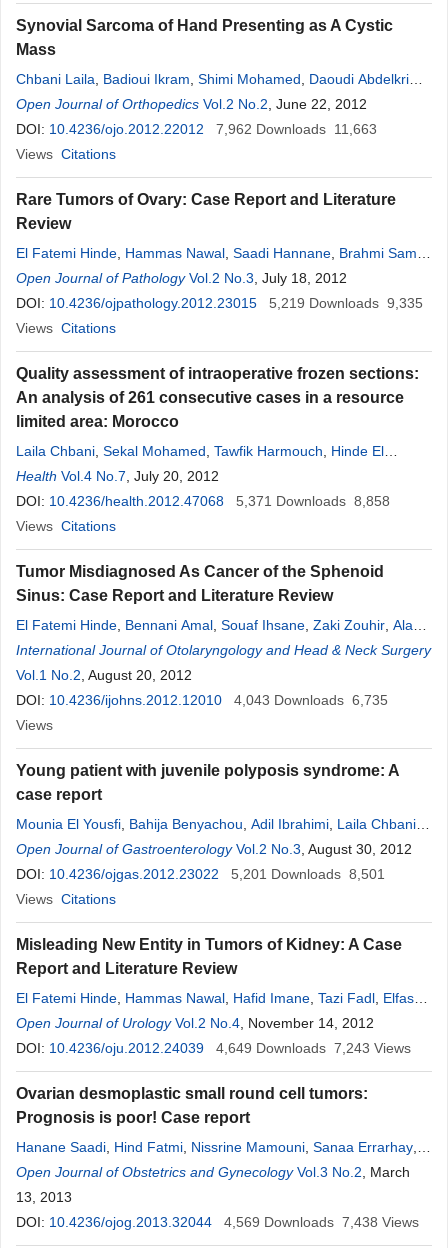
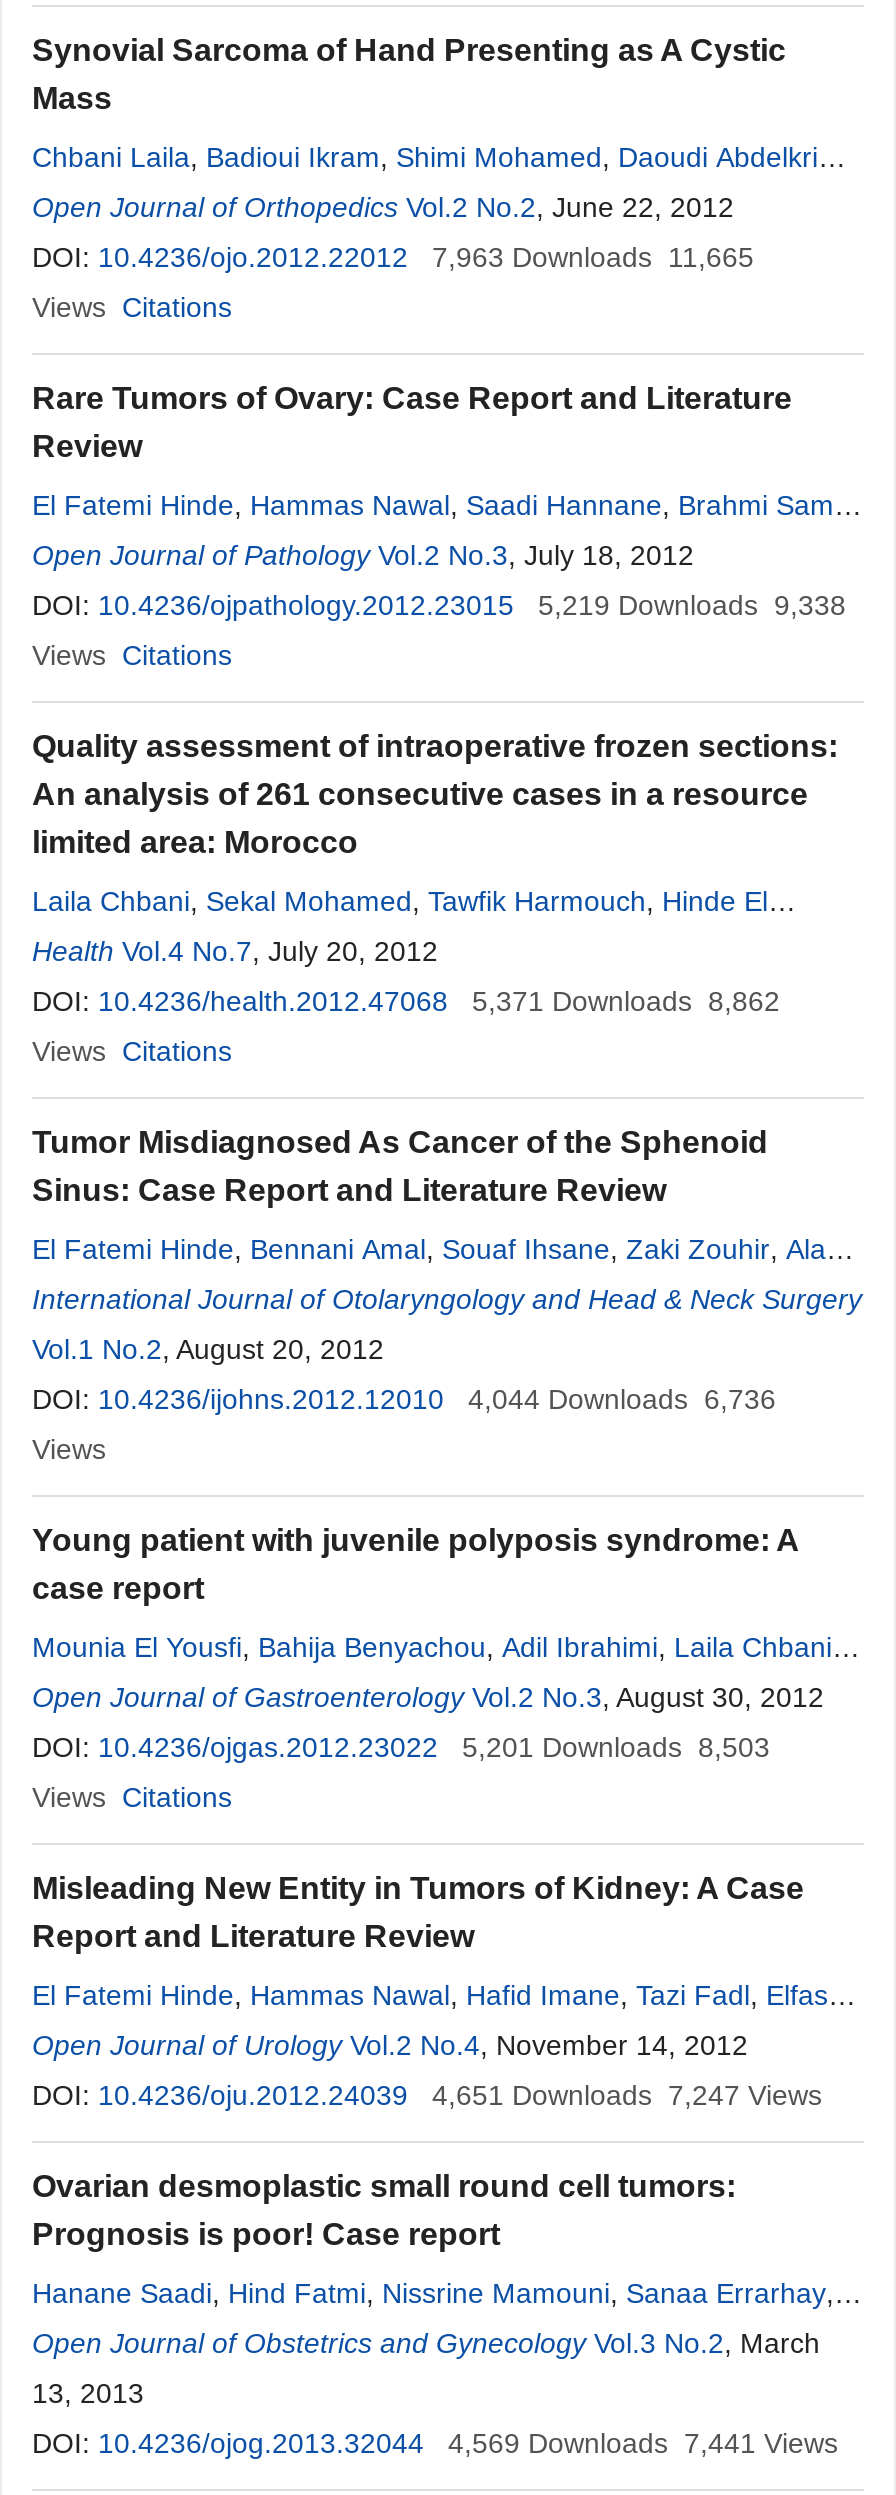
- DOI: 10.4236/ojo.2012.22012 7,962 Downloads 11,663
+ DOI: 10.4236/ojo.2012.22012 7,963 Downloads 11,665

- DOI: 10.4236/ojpathology.2012.23015 5,219 Downloads 9,335
+ DOI: 10.4236/ojpathology.2012.23015 5,219 Downloads 9,338

- DOI: 10.4236/health.2012.47068 5,371 Downloads 8,858
+ DOI: 10.4236/health.2012.47068 5,371 Downloads 8,862

- DOI: 10.4236/ijohns.2012.12010 4,043 Downloads 6,735
+ DOI: 10.4236/ijohns.2012.12010 4,044 Downloads 6,736

- DOI: 10.4236/ojgas.2012.23022 5,201 Downloads 8,501
+ DOI: 10.4236/ojgas.2012.23022 5,201 Downloads 8,503

- 4,649 Downloads 7,243 Views
+ 4,651 Downloads 7,247 Views

- 4,569 Downloads 7,438 Views
+ 4,569 Downloads 7,441 Views
